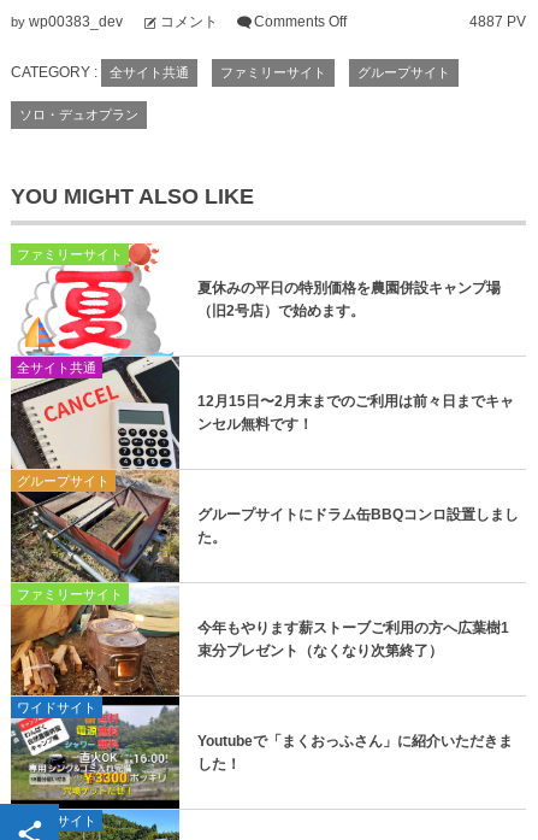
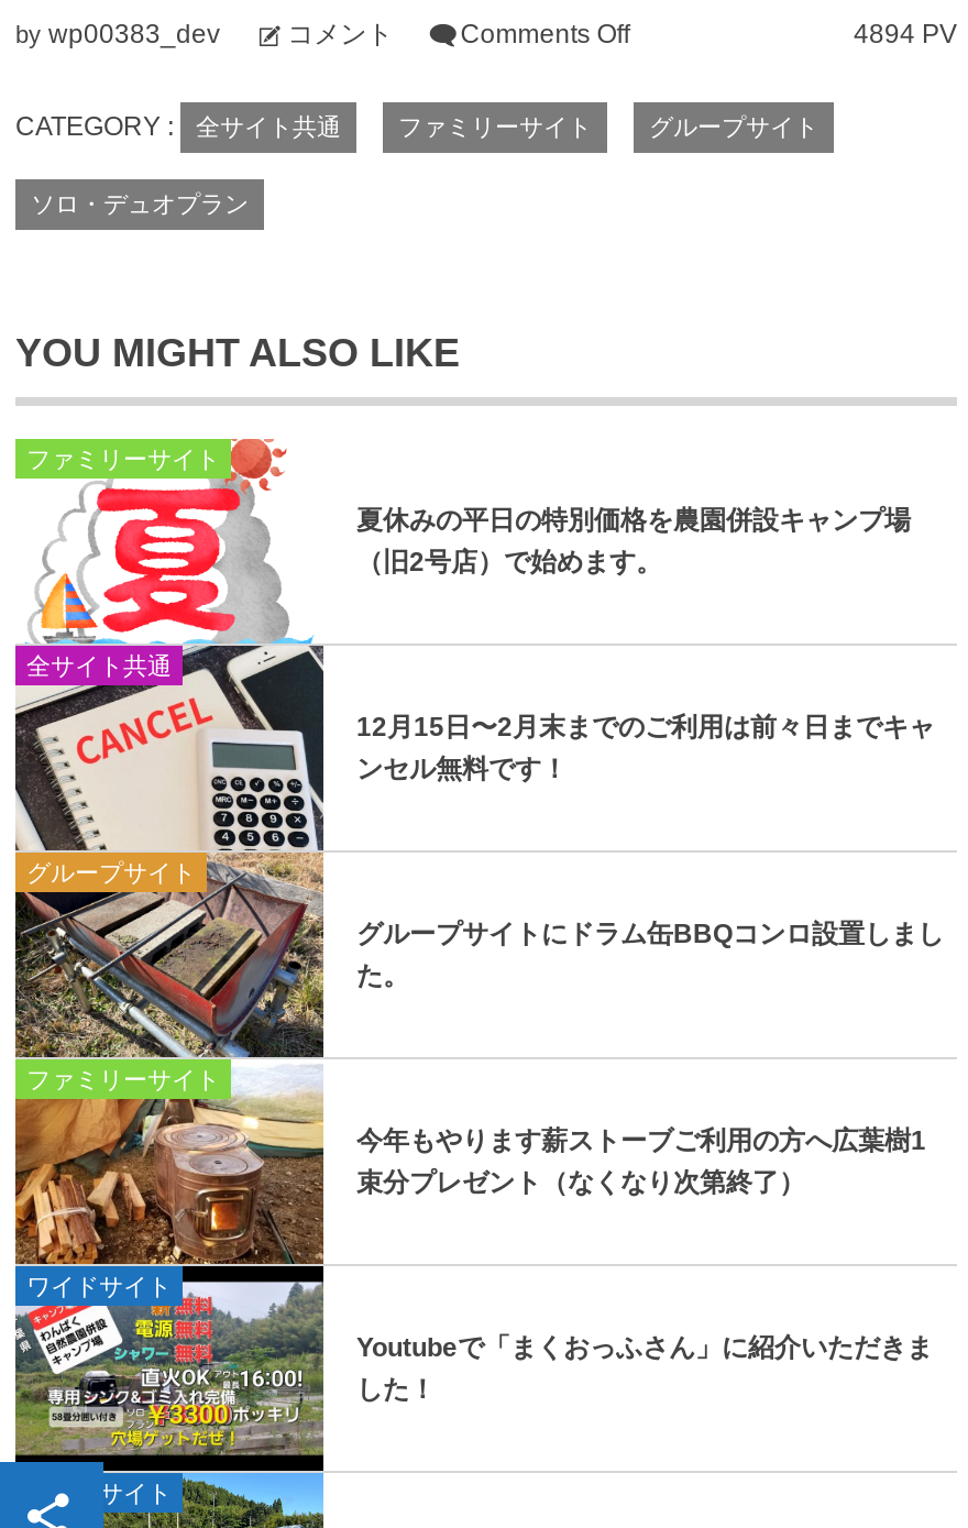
- 4887 PV
+ 4894 PV
